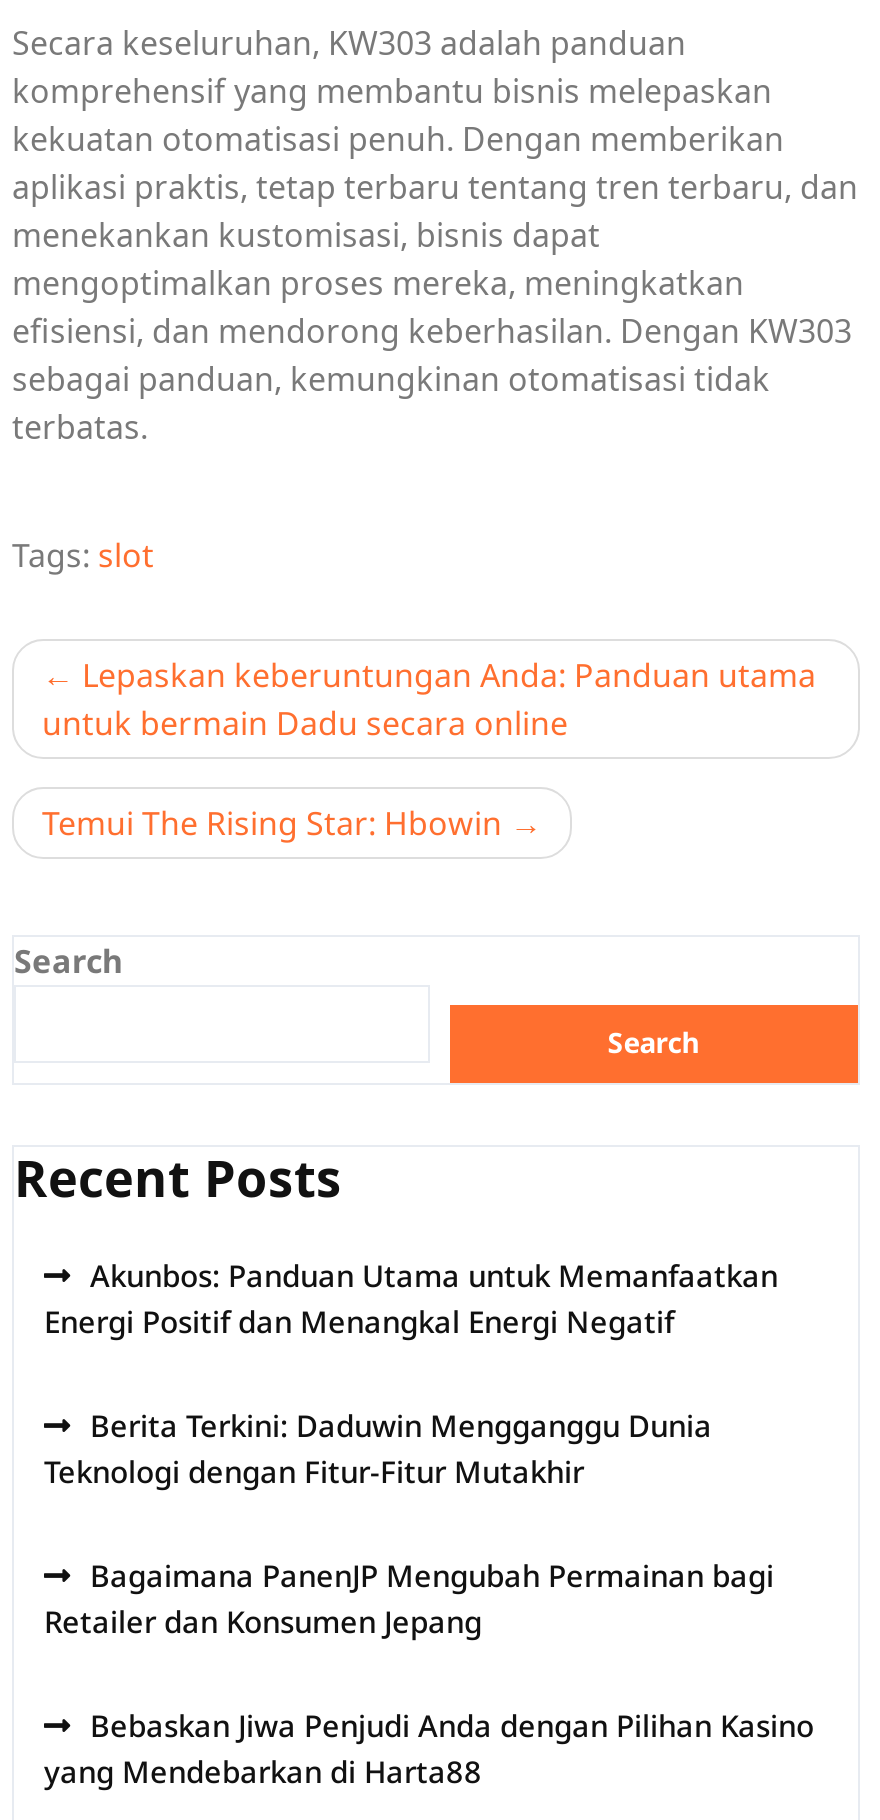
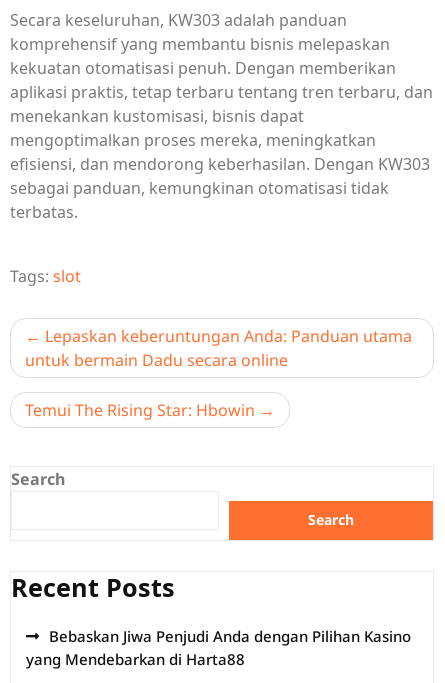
- Akunbos: Panduan Utama untuk Memanfaatkan
- Energi Positif dan Menangkal Energi Negatif
- Berita Terkini: Daduwin Mengganggu Dunia
- Teknologi dengan Fitur-Fitur Mutakhir
- Bagaimana PanenJP Mengubah Permainan bagi
- Retailer dan Konsumen Jepang
